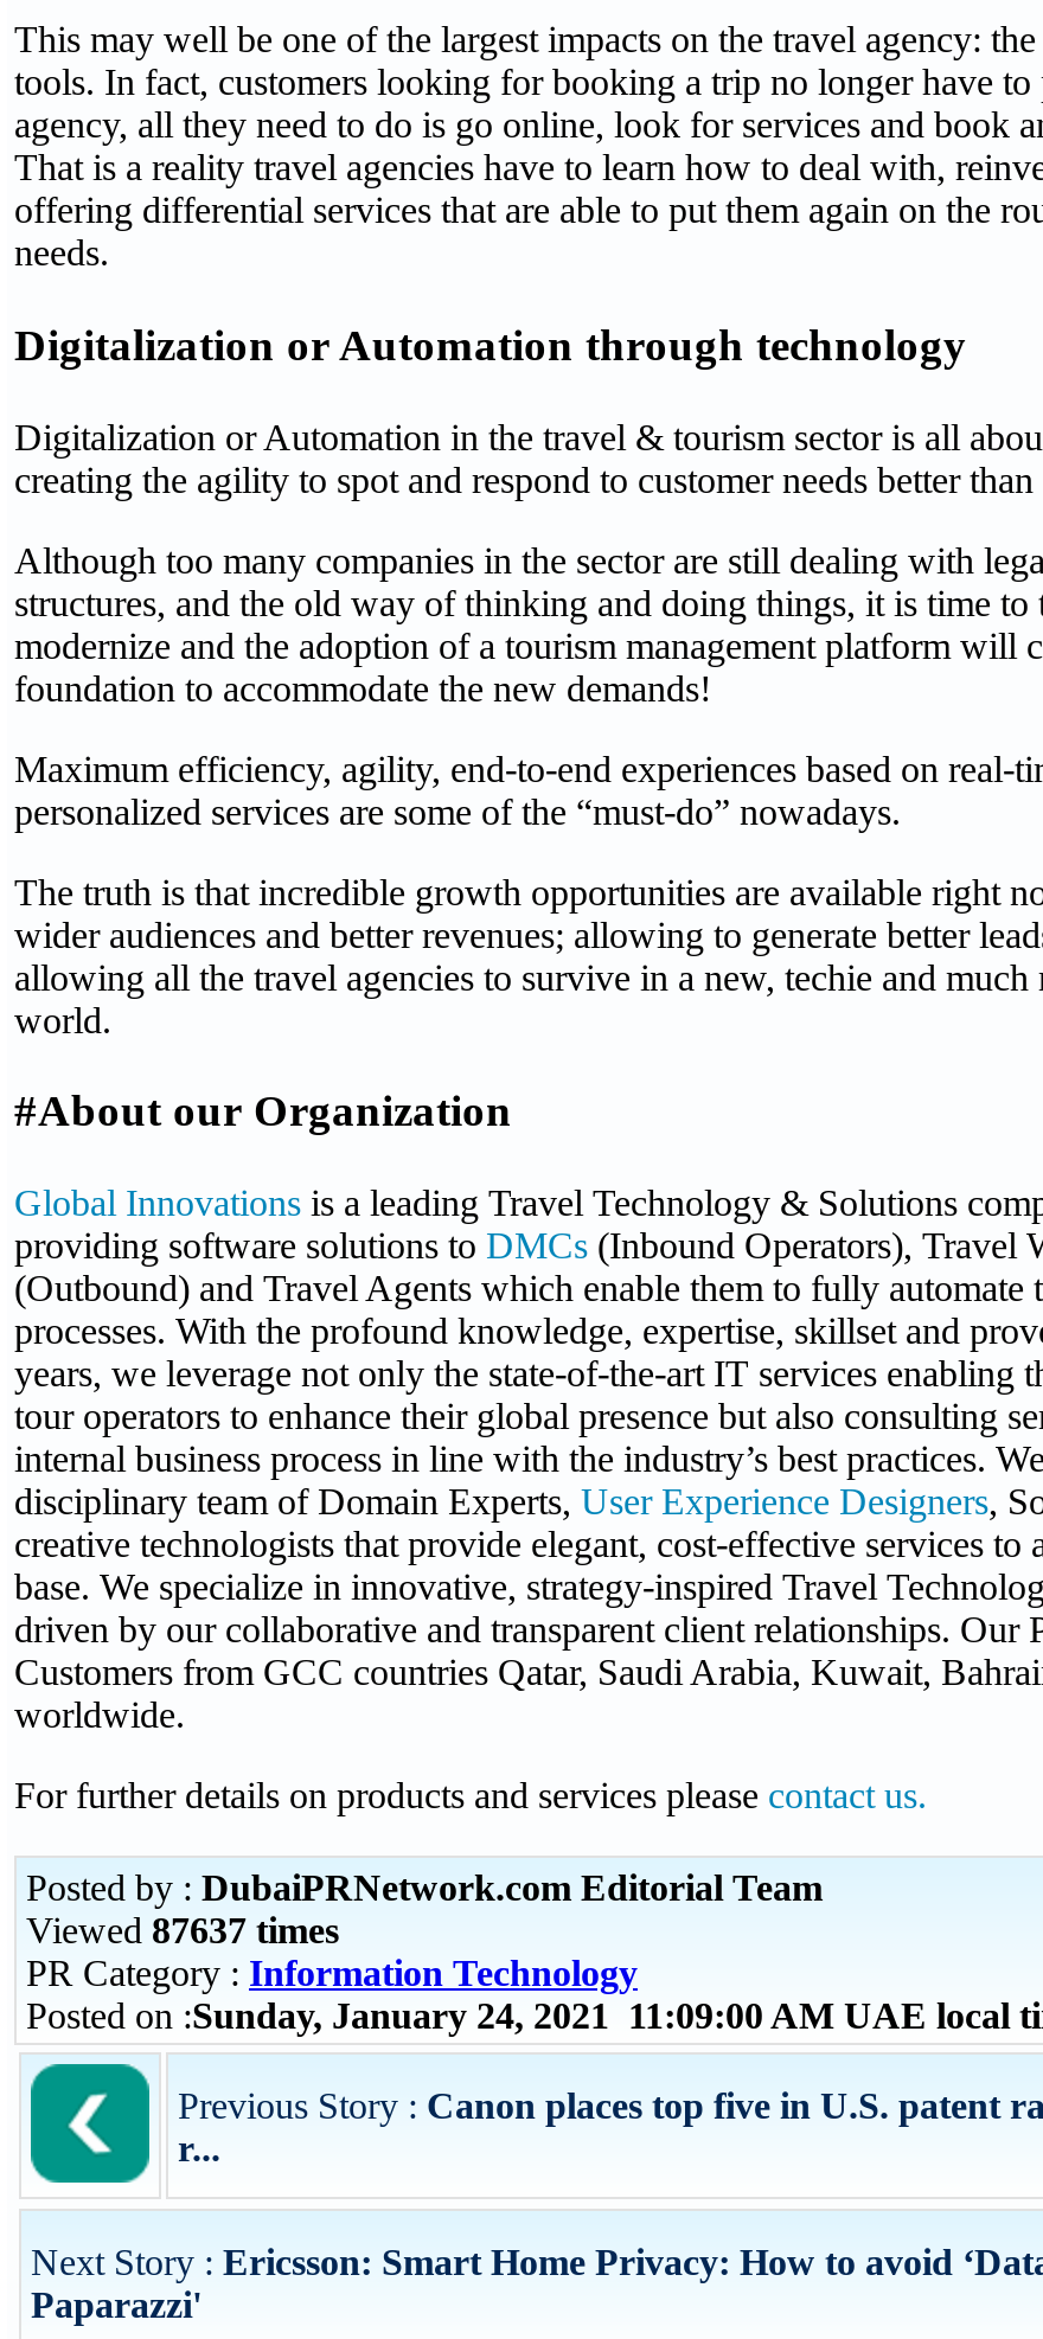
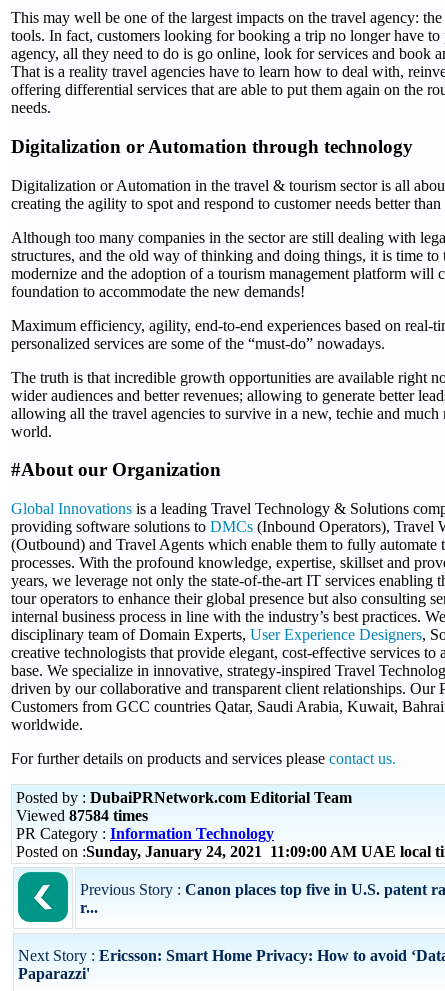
- Viewed 87637 times
+ Viewed 87584 times
